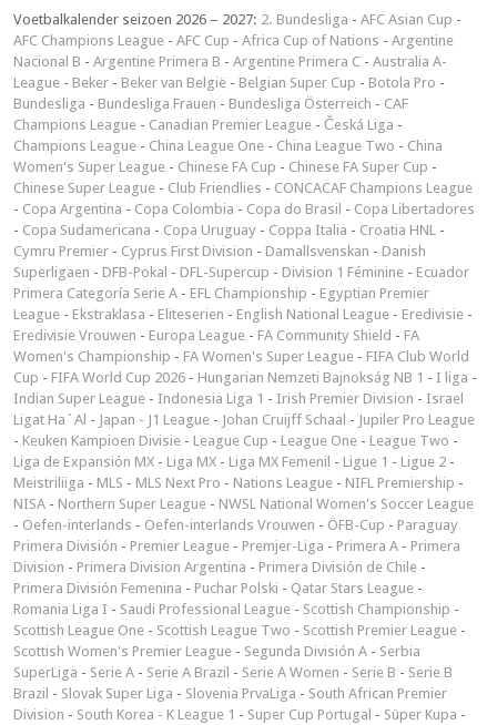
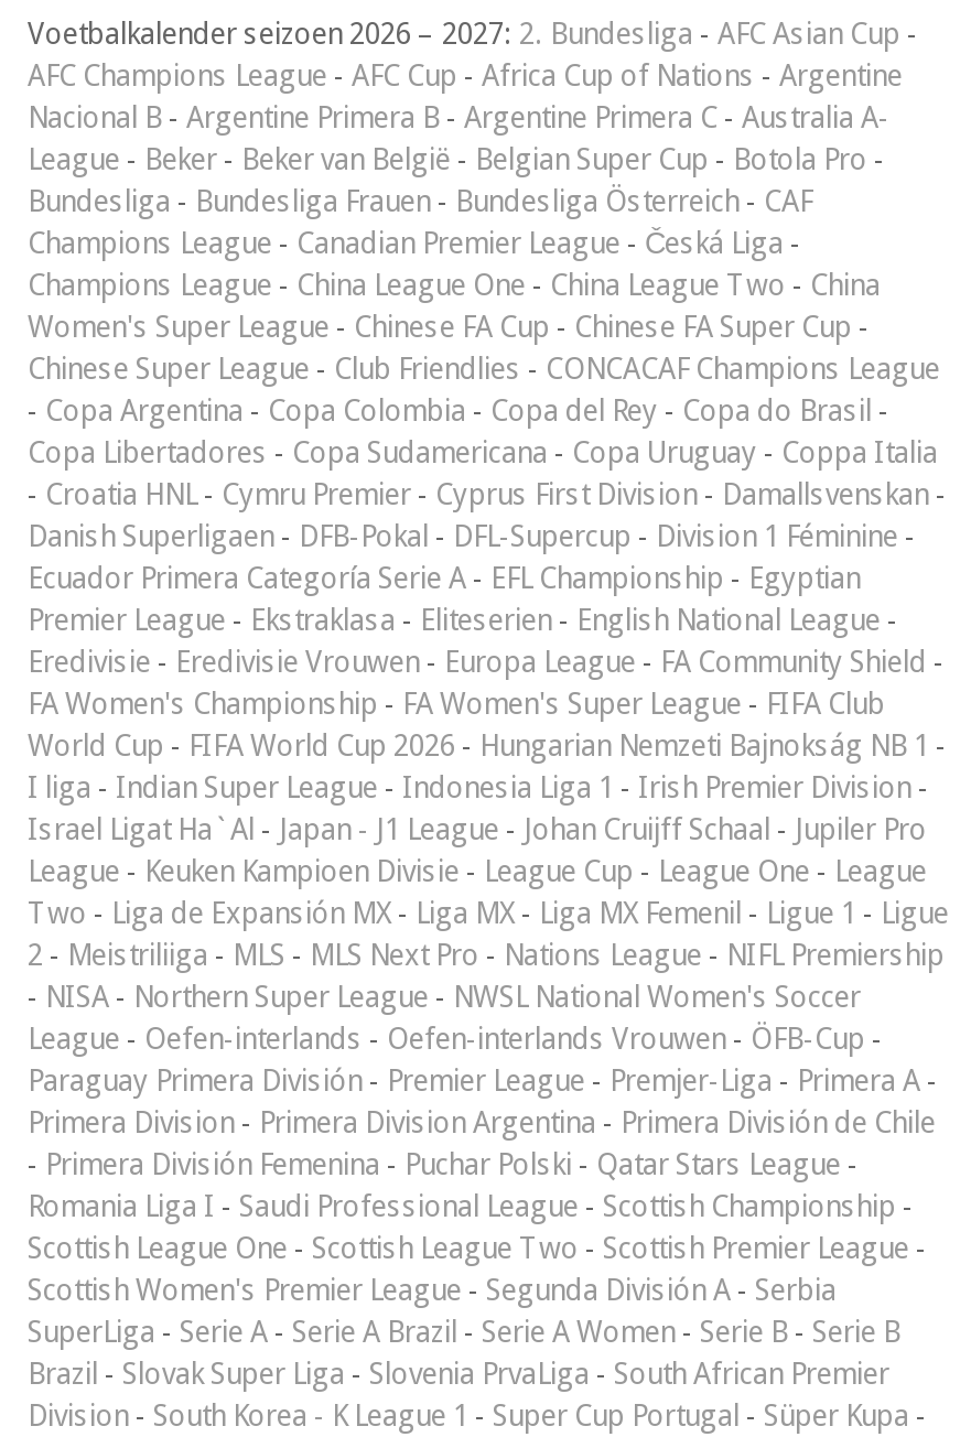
- - Copa Argentina - Copa Colombia - Copa do Brasil - Copa Libertadores
- - Copa Sudamericana - Copa Uruguay - Coppa Italia - Croatia HNL -
- Cymru Premier - Cyprus First Division - Damallsvenskan - Danish
- Superligaen - DFB-Pokal - DFL-Supercup - Division 1 Féminine - Ecuador
- Primera Categoría Serie A - EFL Championship - Egyptian Premier
- League - Ekstraklasa - Eliteserien - English National League - Eredivisie -
- Eredivisie Vrouwen - Europa League - FA Community Shield - FA
- Women's Championship - FA Women's Super League - FIFA Club World
- Cup - FIFA World Cup 2026 - Hungarian Nemzeti Bajnokság NB 1 - I liga -
- Indian Super League - Indonesia Liga 1 - Irish Premier Division - Israel
- Ligat Ha`Al - Japan - J1 League - Johan Cruijff Schaal - Jupiler Pro League
- - Keuken Kampioen Divisie - League Cup - League One - League Two -
- Liga de Expansión MX - Liga MX - Liga MX Femenil - Ligue 1 - Ligue 2 -
- Meistriliiga - MLS - MLS Next Pro - Nations League - NIFL Premiership -
- NISA - Northern Super League - NWSL National Women's Soccer League
- - Oefen-interlands - Oefen-interlands Vrouwen - ÖFB-Cup - Paraguay
- Primera División - Premier League - Premjer-Liga - Primera A - Primera
- Division - Primera Division Argentina - Primera División de Chile -
- Primera División Femenina - Puchar Polski - Qatar Stars League -
+ - Copa Argentina - Copa Colombia - Copa del Rey - Copa do Brasil -
+ Copa Libertadores - Copa Sudamericana - Copa Uruguay - Coppa Italia
+ - Croatia HNL - Cymru Premier - Cyprus First Division - Damallsvenskan -
+ Danish Superligaen - DFB-Pokal - DFL-Supercup - Division 1 Féminine -
+ Ecuador Primera Categoría Serie A - EFL Championship - Egyptian
+ Premier League - Ekstraklasa - Eliteserien - English National League -
+ Eredivisie - Eredivisie Vrouwen - Europa League - FA Community Shield -
+ FA Women's Championship - FA Women's Super League - FIFA Club
+ World Cup - FIFA World Cup 2026 - Hungarian Nemzeti Bajnokság NB 1 -
+ I liga - Indian Super League - Indonesia Liga 1 - Irish Premier Division -
+ Israel Ligat Ha`Al - Japan - J1 League - Johan Cruijff Schaal - Jupiler Pro
+ League - Keuken Kampioen Divisie - League Cup - League One - League
+ Two - Liga de Expansión MX - Liga MX - Liga MX Femenil - Ligue 1 - Ligue
+ 2 - Meistriliiga - MLS - MLS Next Pro - Nations League - NIFL Premiership
+ - NISA - Northern Super League - NWSL National Women's Soccer
+ League - Oefen-interlands - Oefen-interlands Vrouwen - ÖFB-Cup -
+ Paraguay Primera División - Premier League - Premjer-Liga - Primera A -
+ Primera Division - Primera Division Argentina - Primera División de Chile
+ - Primera División Femenina - Puchar Polski - Qatar Stars League -
